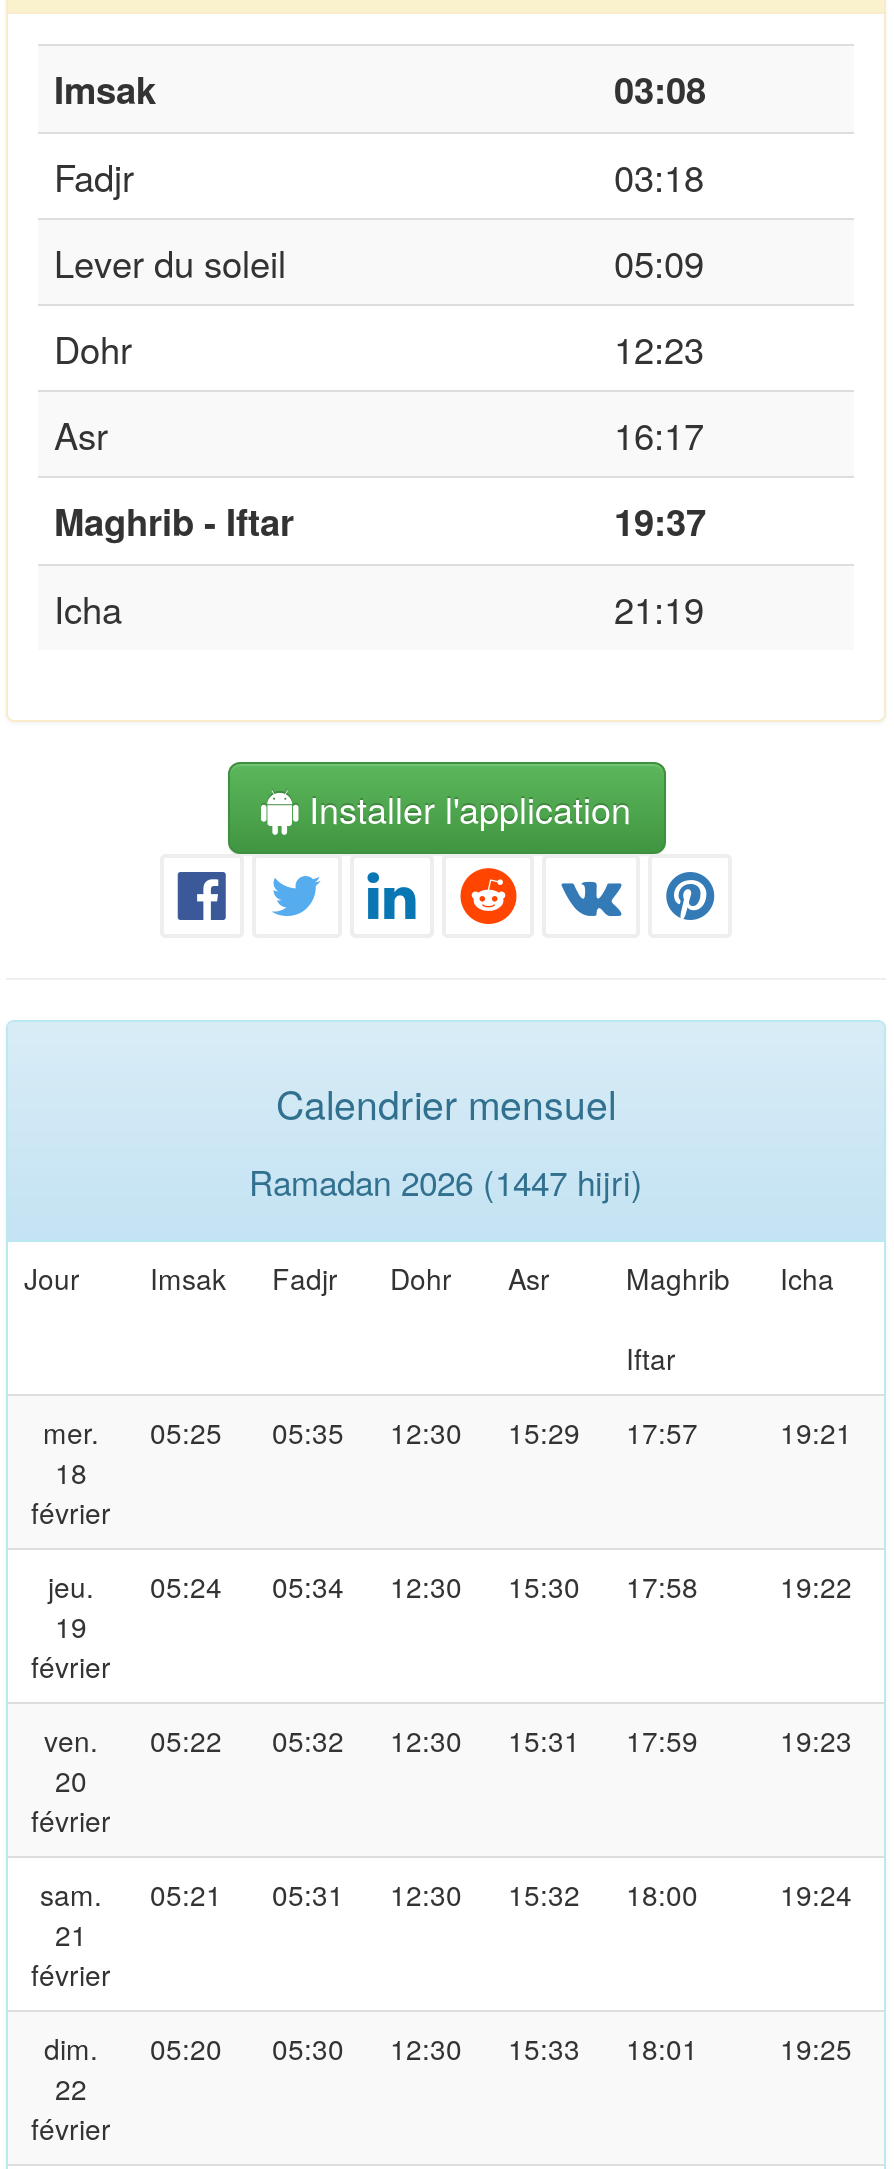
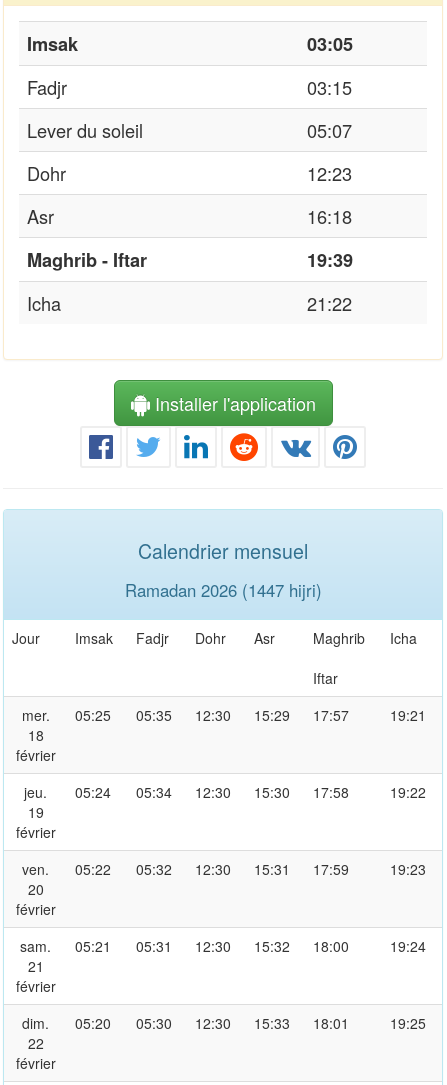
- 03:08
+ 03:05

- 03:18
+ 03:15

- 05:09
+ 05:07

- 16:17
+ 16:18

- 19:37
+ 19:39

- 21:19
+ 21:22
